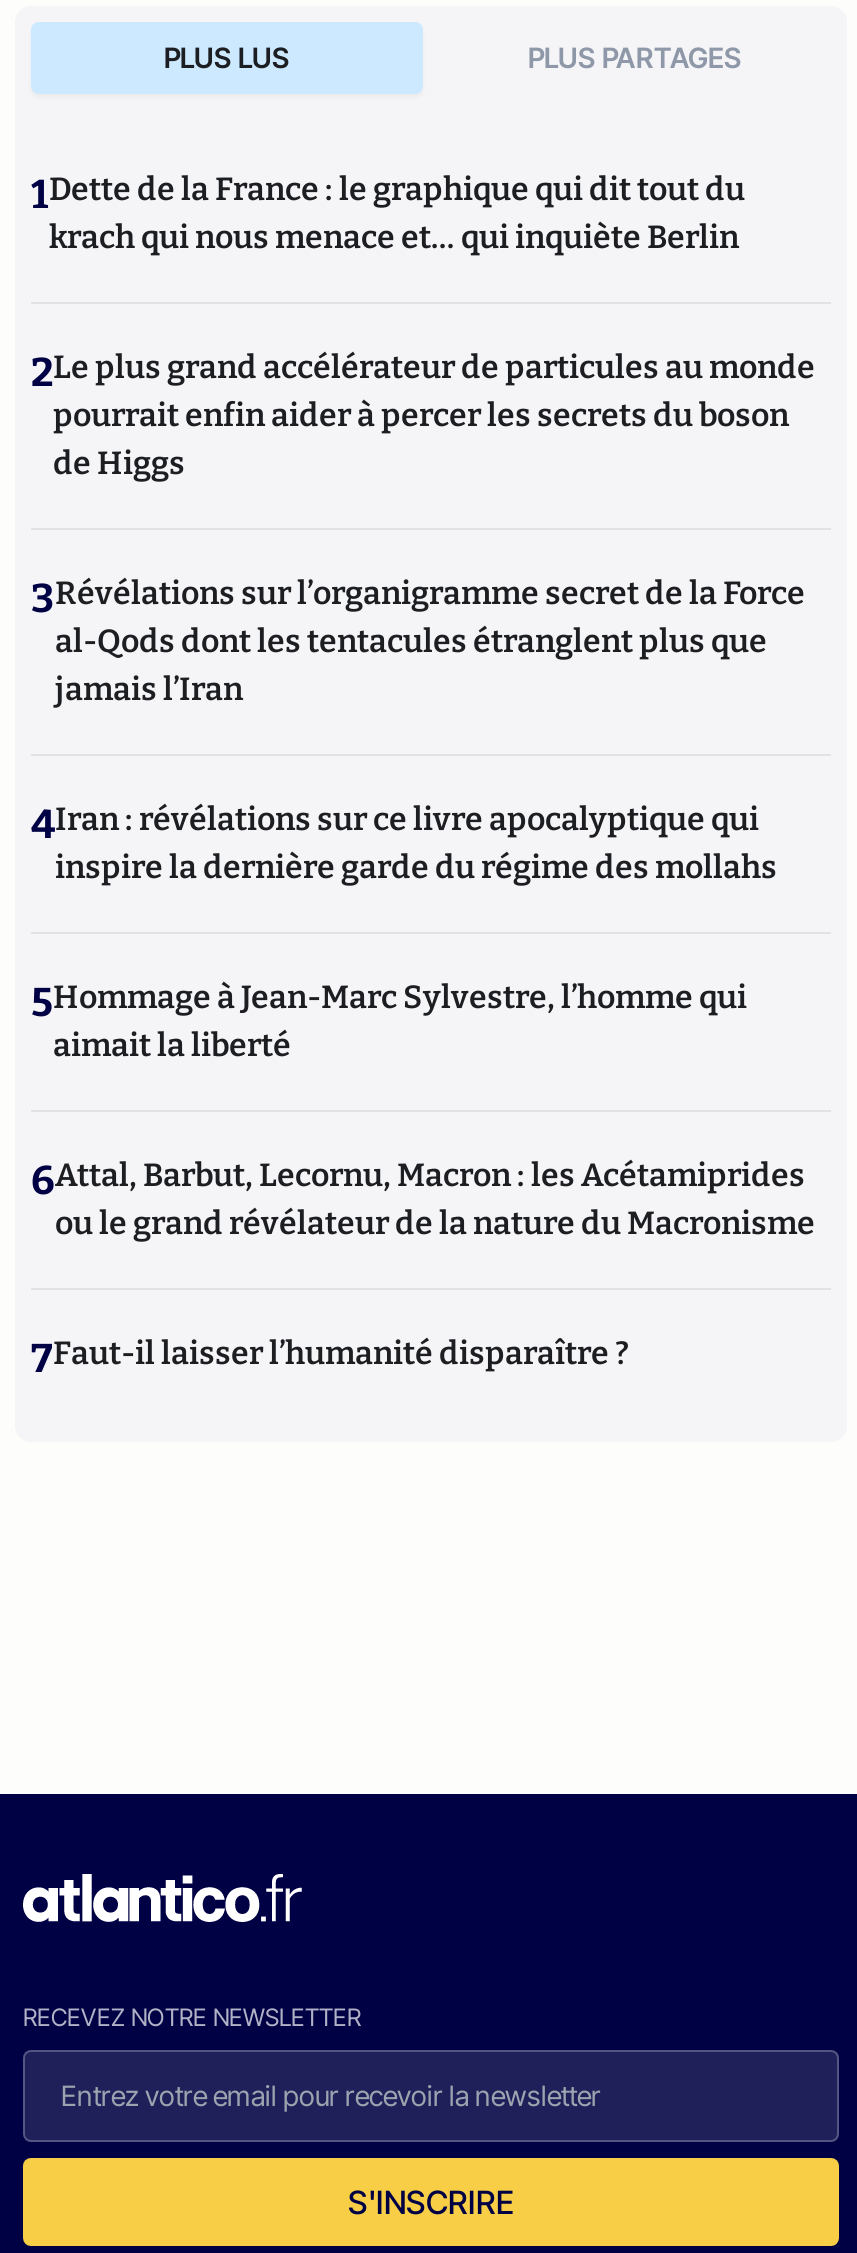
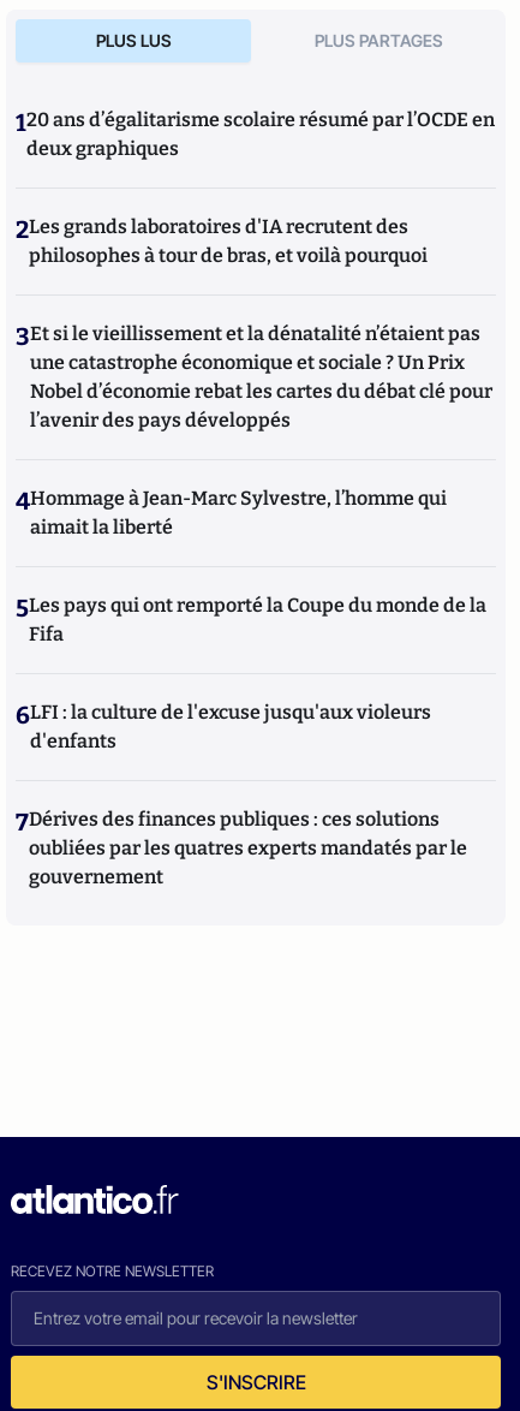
- 1Dette de la France : le graphique qui dit tout du
- krach qui nous menace et… qui inquiète Berlin
- 2Le plus grand accélérateur de particules au monde
- pourrait enfin aider à percer les secrets du boson
- de Higgs
- 3Révélations sur l’organigramme secret de la Force
- al-Qods dont les tentacules étranglent plus que
- jamais l’Iran
- 4Iran : révélations sur ce livre apocalyptique qui
- inspire la dernière garde du régime des mollahs
- 5Hommage à Jean-Marc Sylvestre, l’homme qui
+ 120 ans d’égalitarisme scolaire résumé par l’OCDE en
+ deux graphiques
+ 2Les grands laboratoires d'IA recrutent des
+ philosophes à tour de bras, et voilà pourquoi
+ 3Et si le vieillissement et la dénatalité n’étaient pas
+ une catastrophe économique et sociale ? Un Prix
+ Nobel d’économie rebat les cartes du débat clé pour
+ l’avenir des pays développés
+ 4Hommage à Jean-Marc Sylvestre, l’homme qui

moved up: aimait la liberté

- 6Attal, Barbut, Lecornu, Macron : les Acétamiprides
- ou le grand révélateur de la nature du Macronisme
- 7Faut-il laisser l’humanité disparaître ?
+ 5Les pays qui ont remporté la Coupe du monde de la
+ Fifa
+ 6LFI : la culture de l'excuse jusqu'aux violeurs
+ d'enfants
+ 7Dérives des finances publiques : ces solutions
+ oubliées par les quatres experts mandatés par le
+ gouvernement
